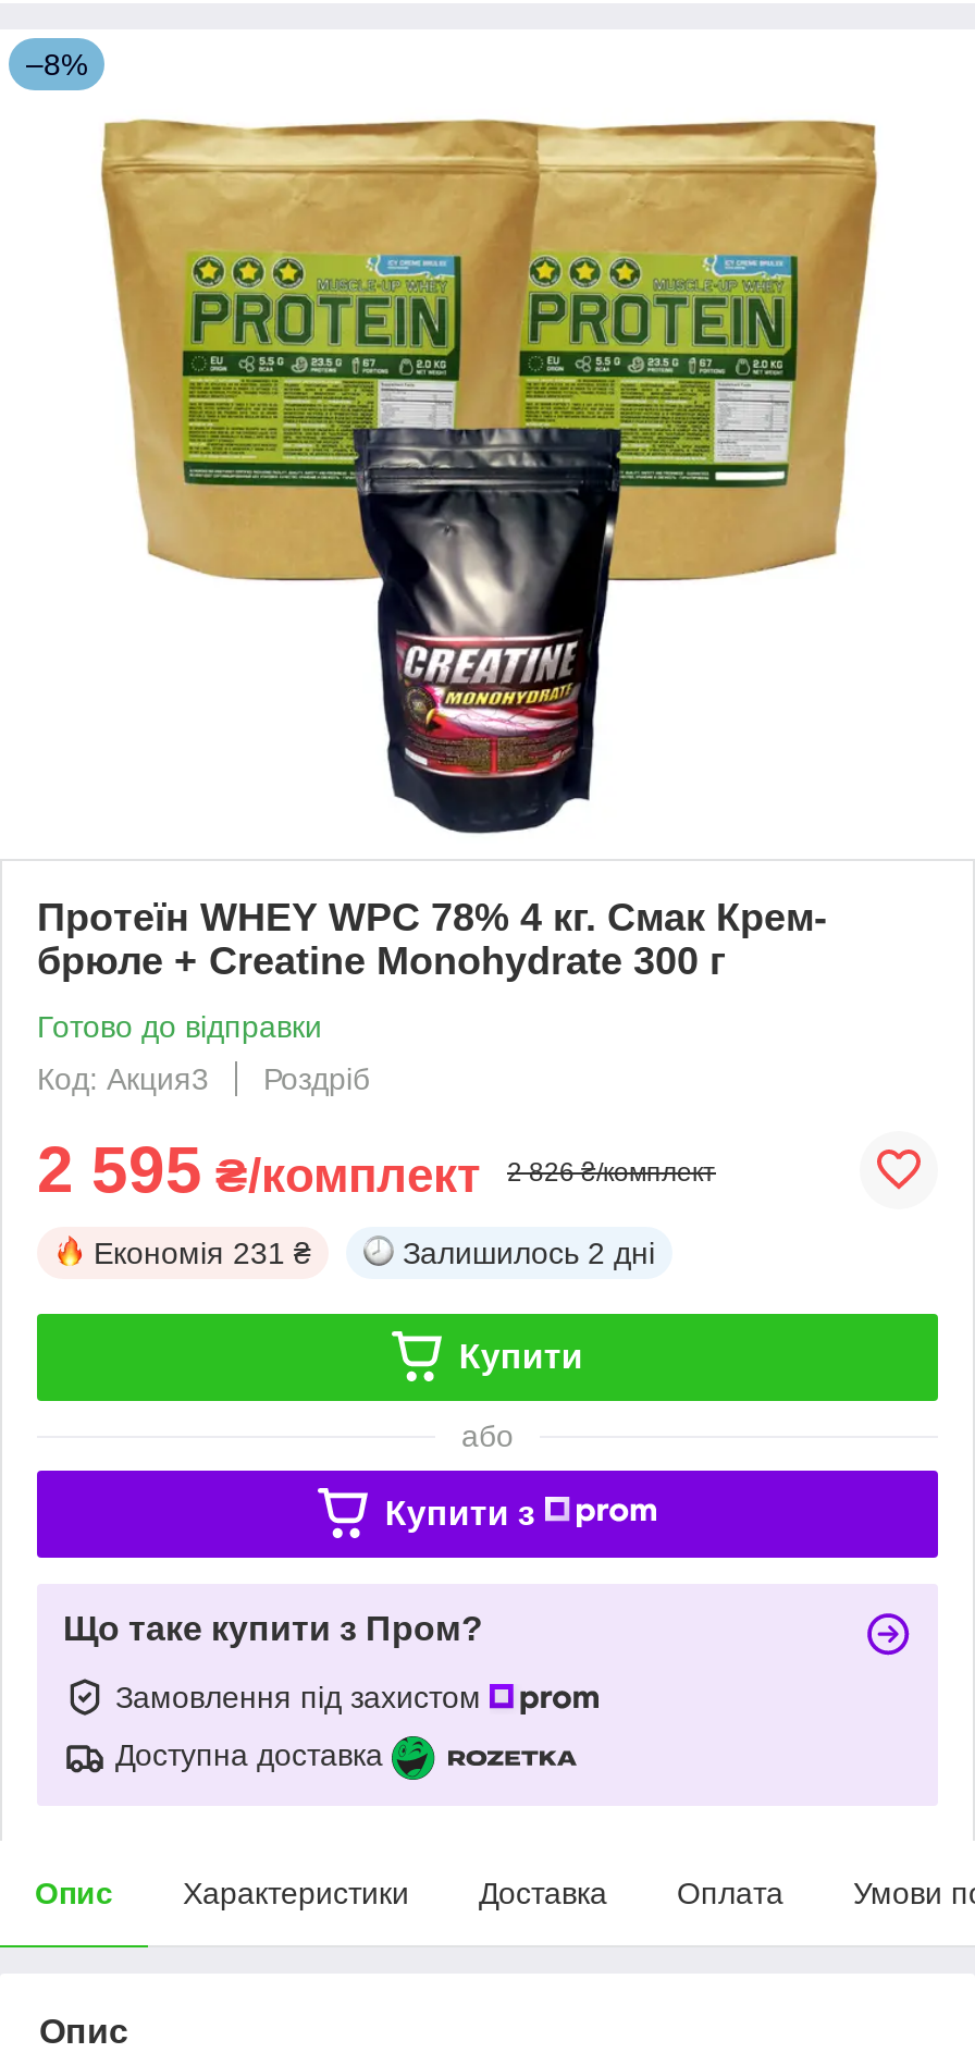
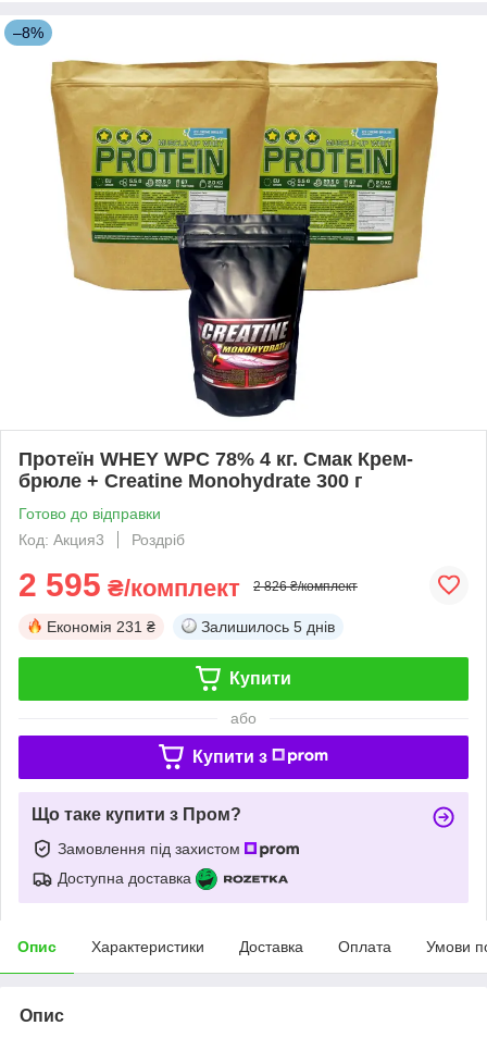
- Залишилось 2 дні
+ Залишилось 5 днів
